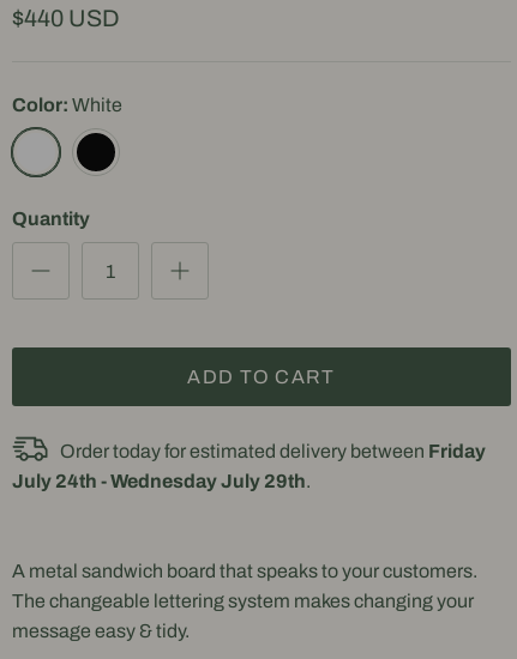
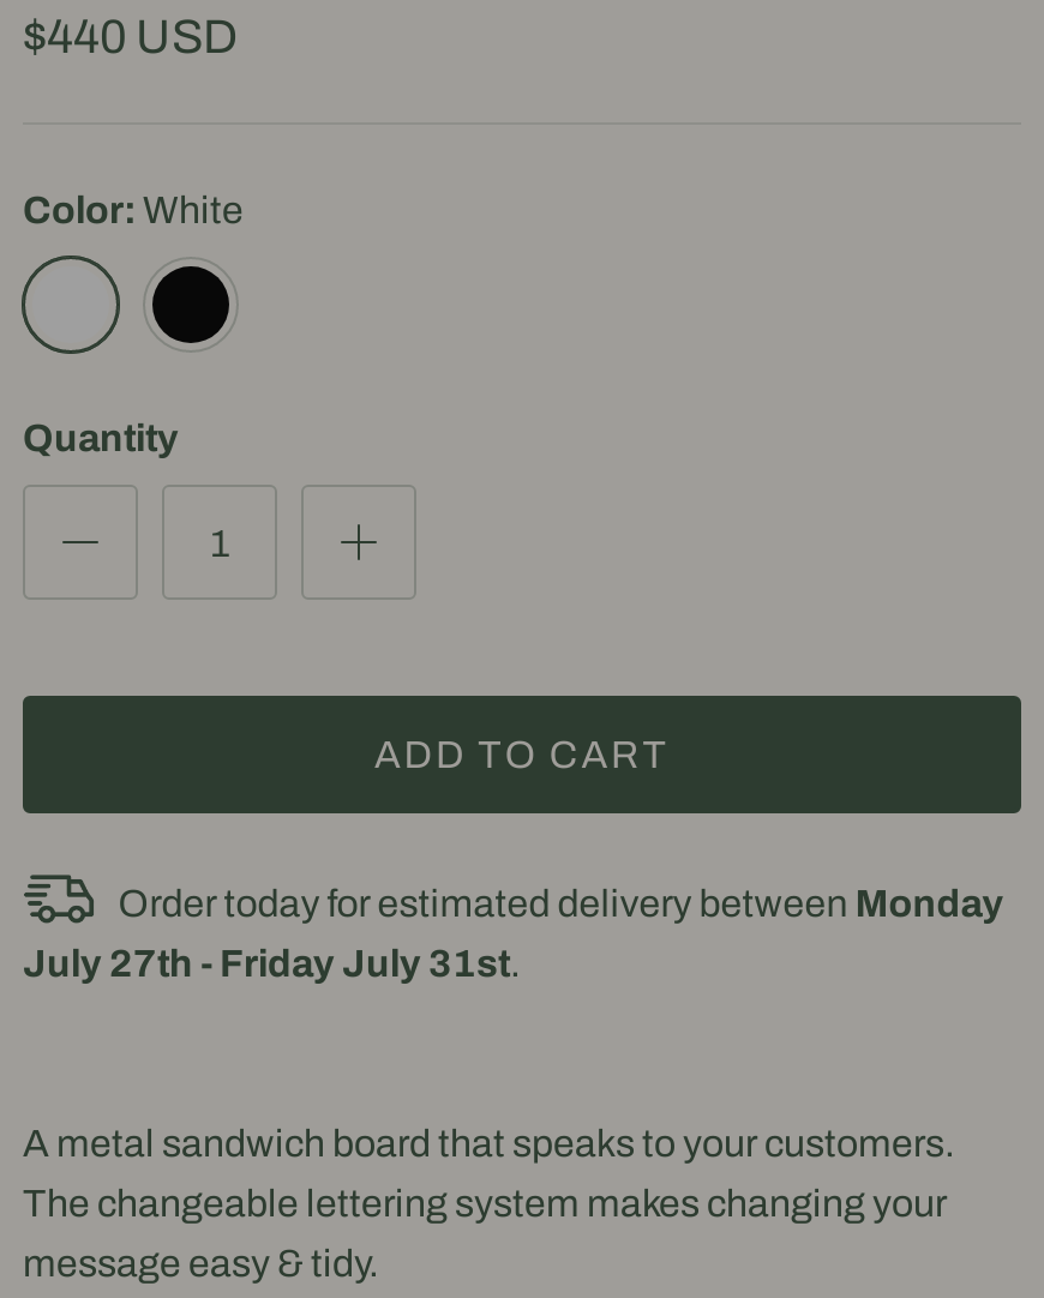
- Order today for estimated delivery between Friday
+ Order today for estimated delivery between Monday

- July 24th - Wednesday July 29th.
+ July 27th - Friday July 31st.
